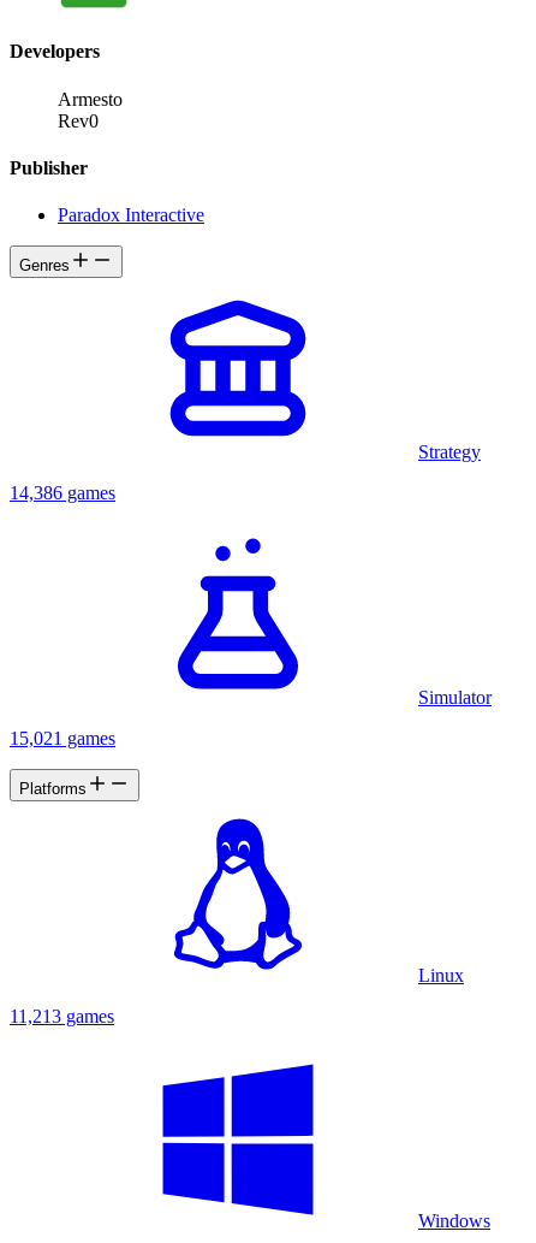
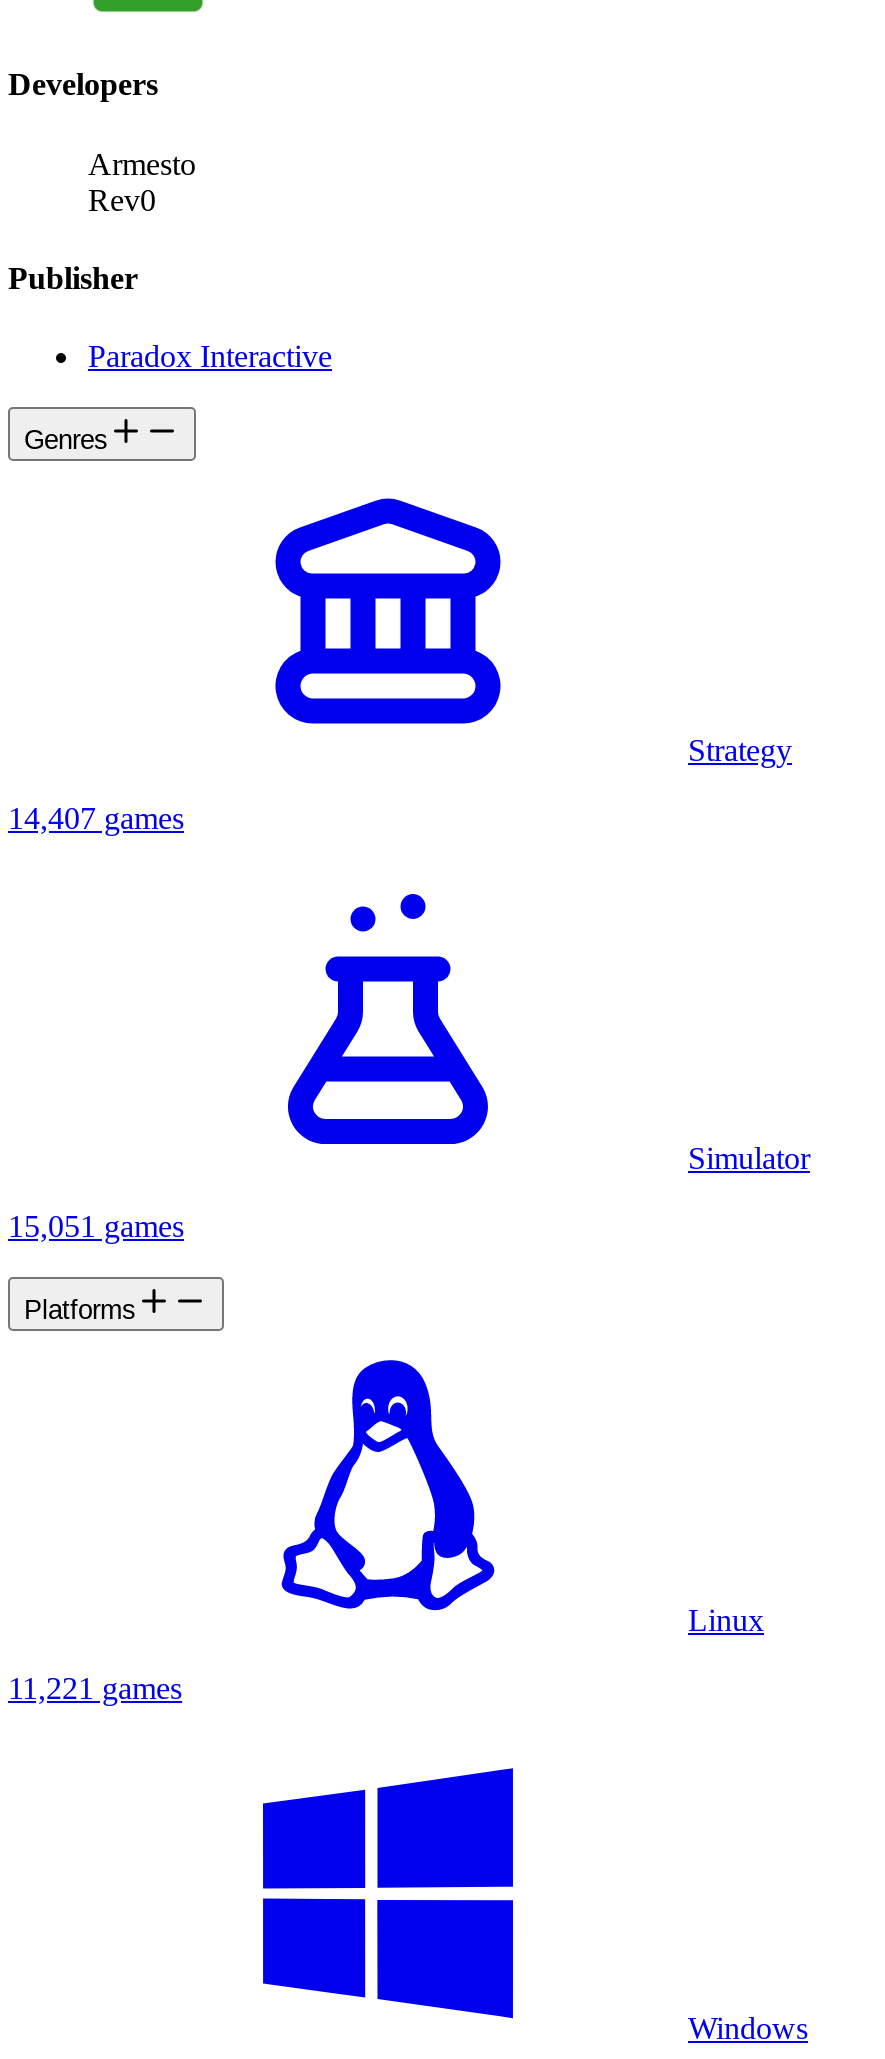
- 14,386 games
+ 14,407 games

- 15,021 games
+ 15,051 games

- 11,213 games
+ 11,221 games
